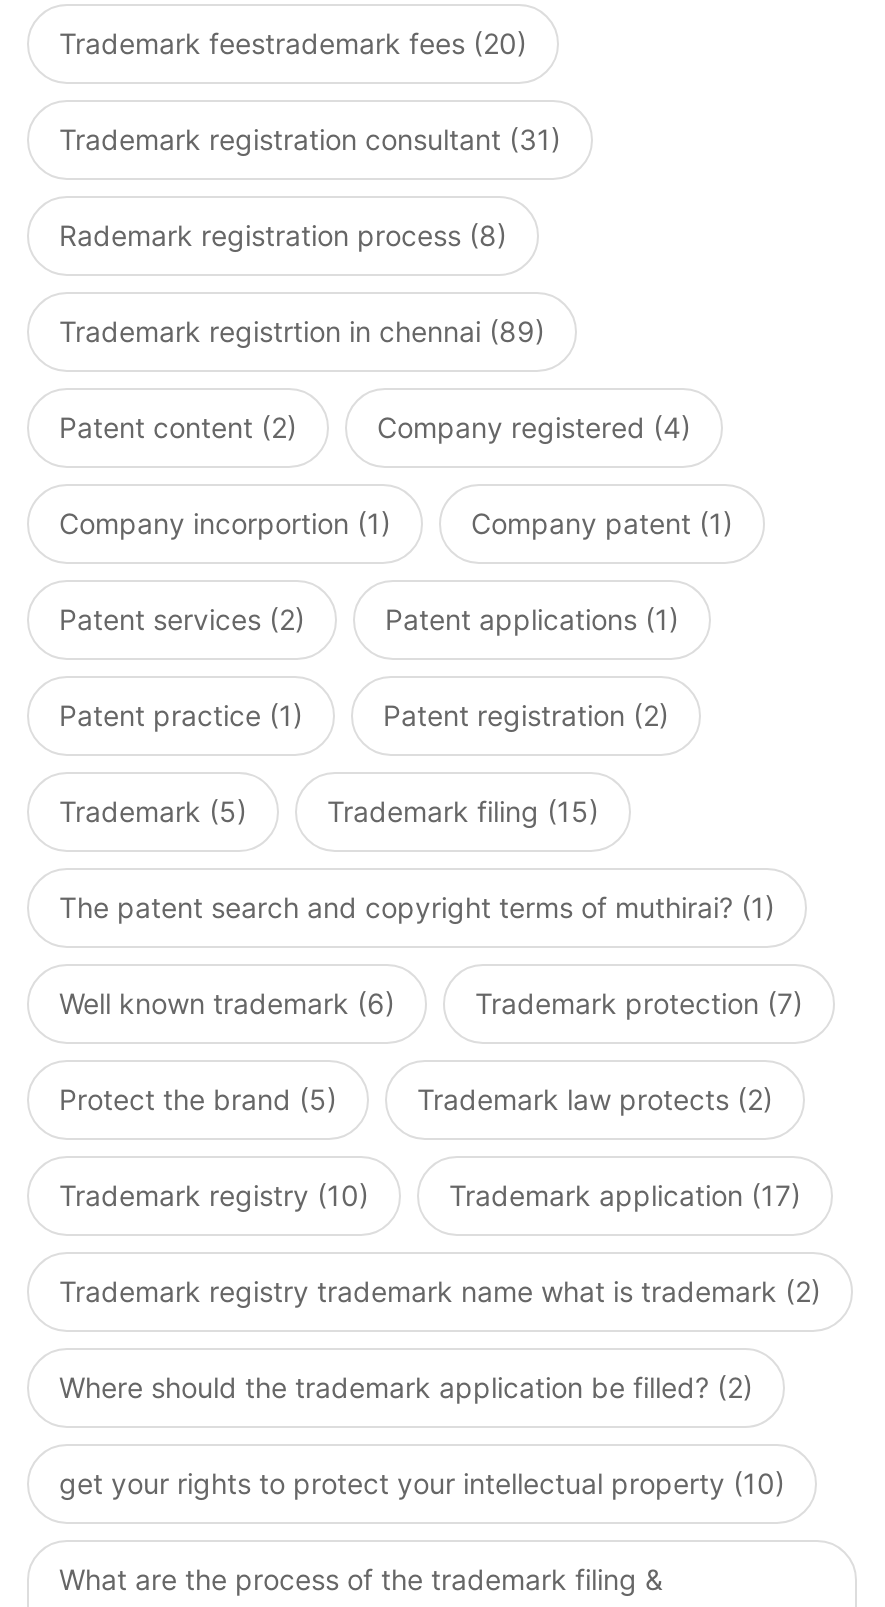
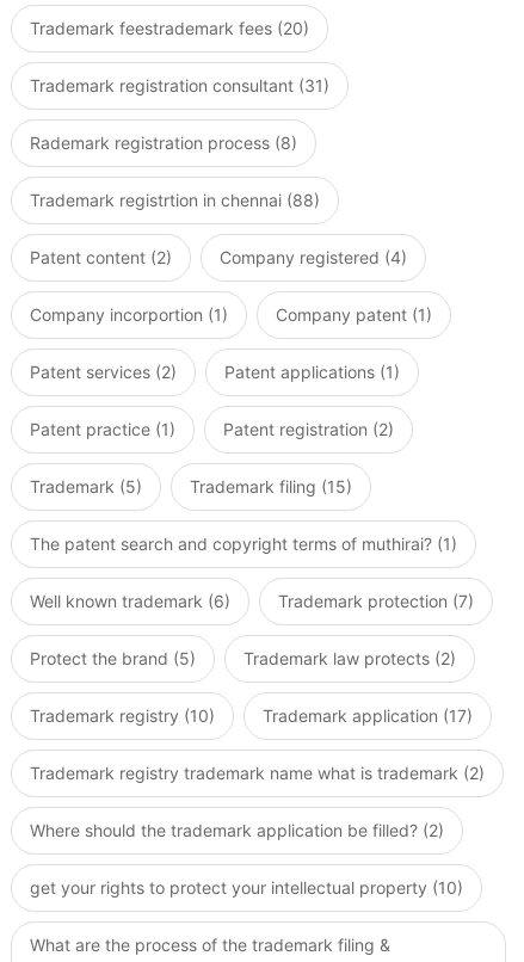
- Trademark registrtion in chennai (89)
+ Trademark registrtion in chennai (88)
